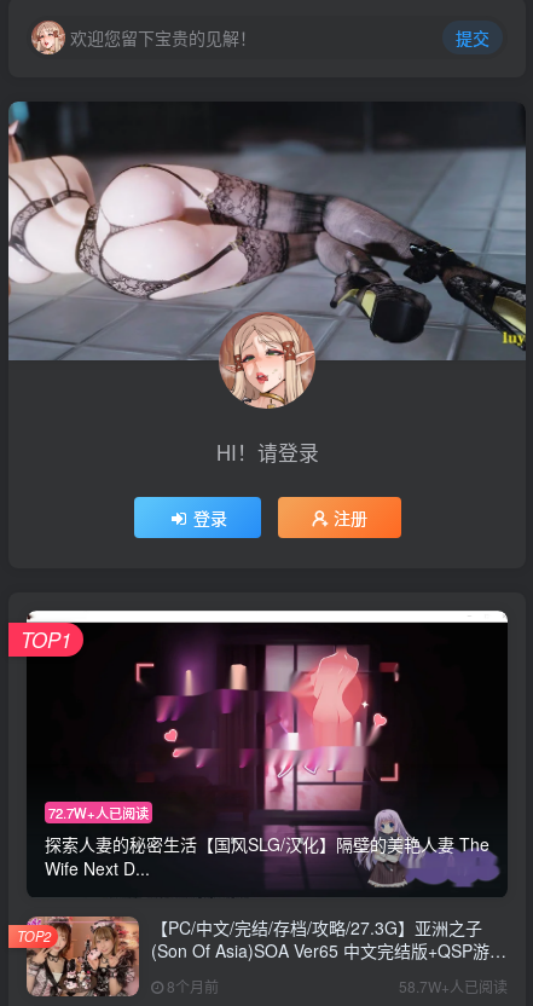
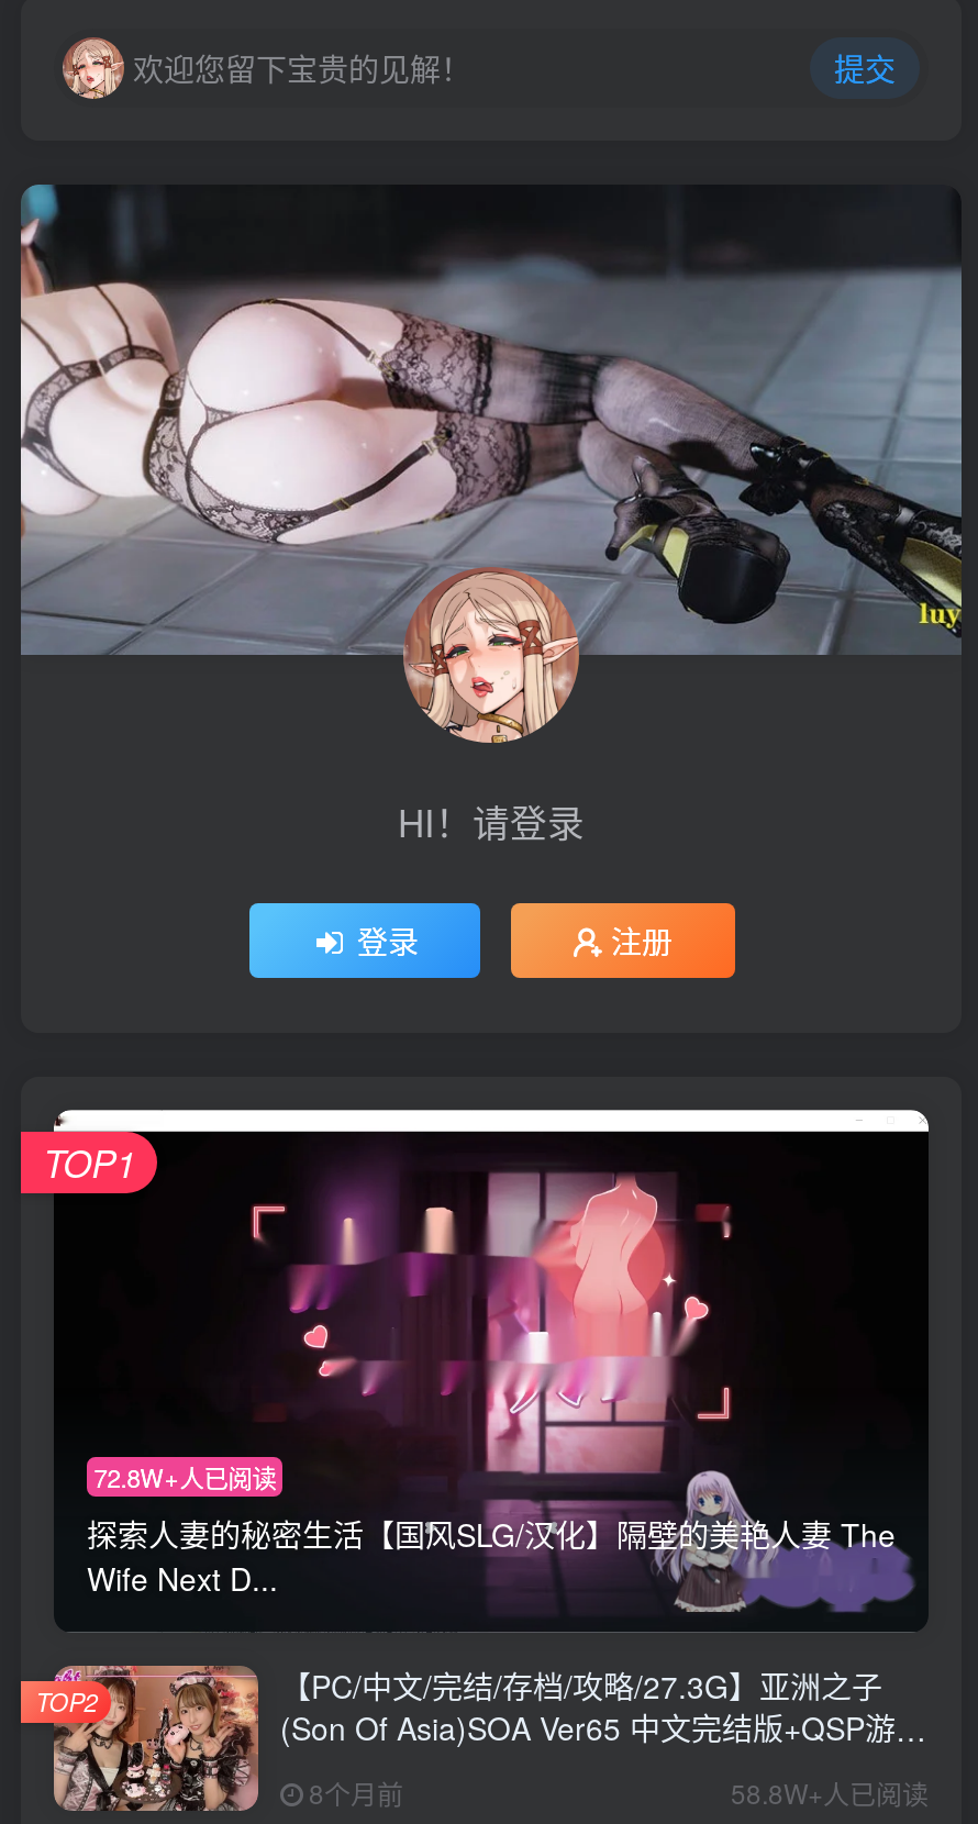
- 72.7W+人已阅读
+ 72.8W+人已阅读

- 58.7W+人已阅读
+ 58.8W+人已阅读
